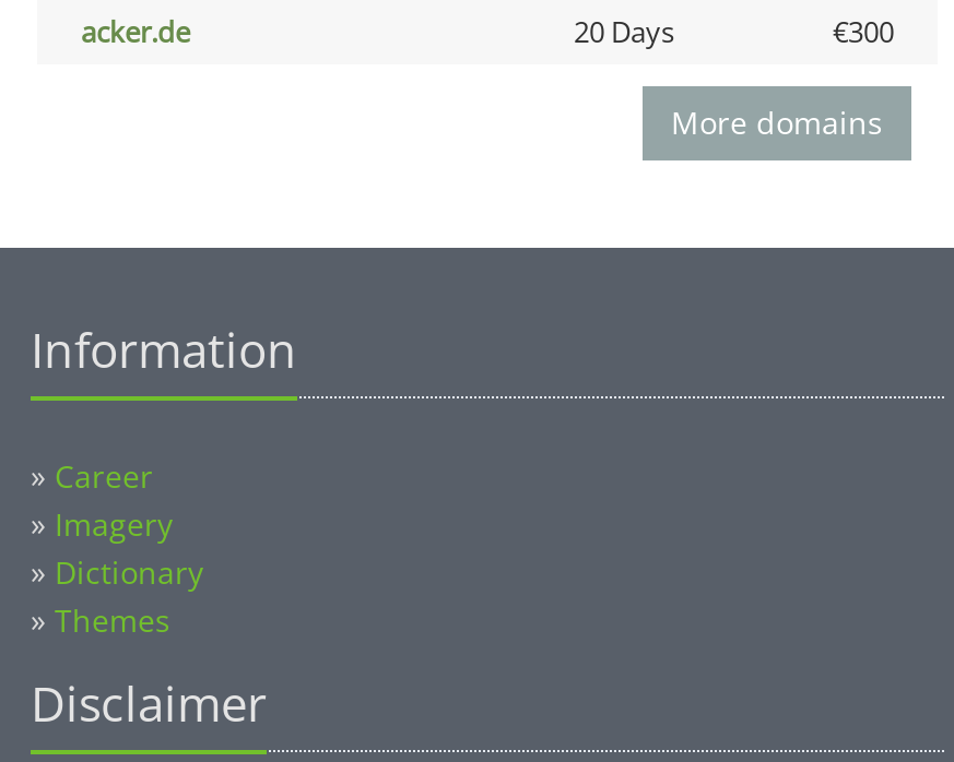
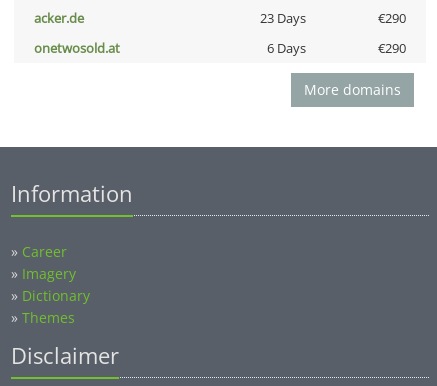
- 20 Days
- €300
+ 23 Days
+ €290
+ onetwosold.at
+ 6 Days
+ €290
